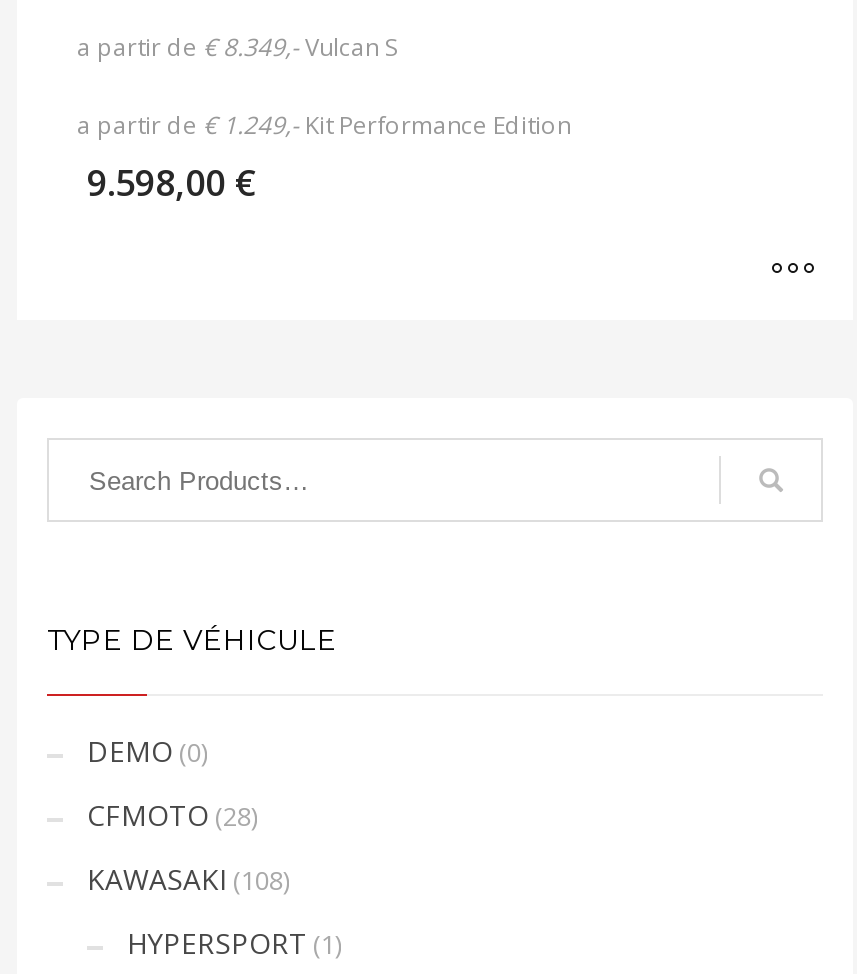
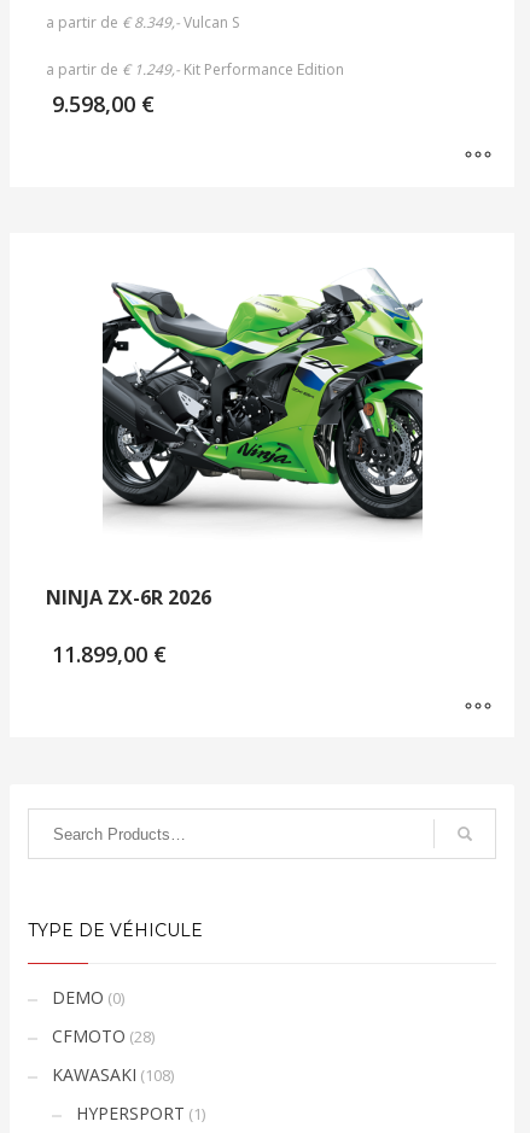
+ NINJA ZX-6R 2026
+ 11.899,00 €

+ [image]
